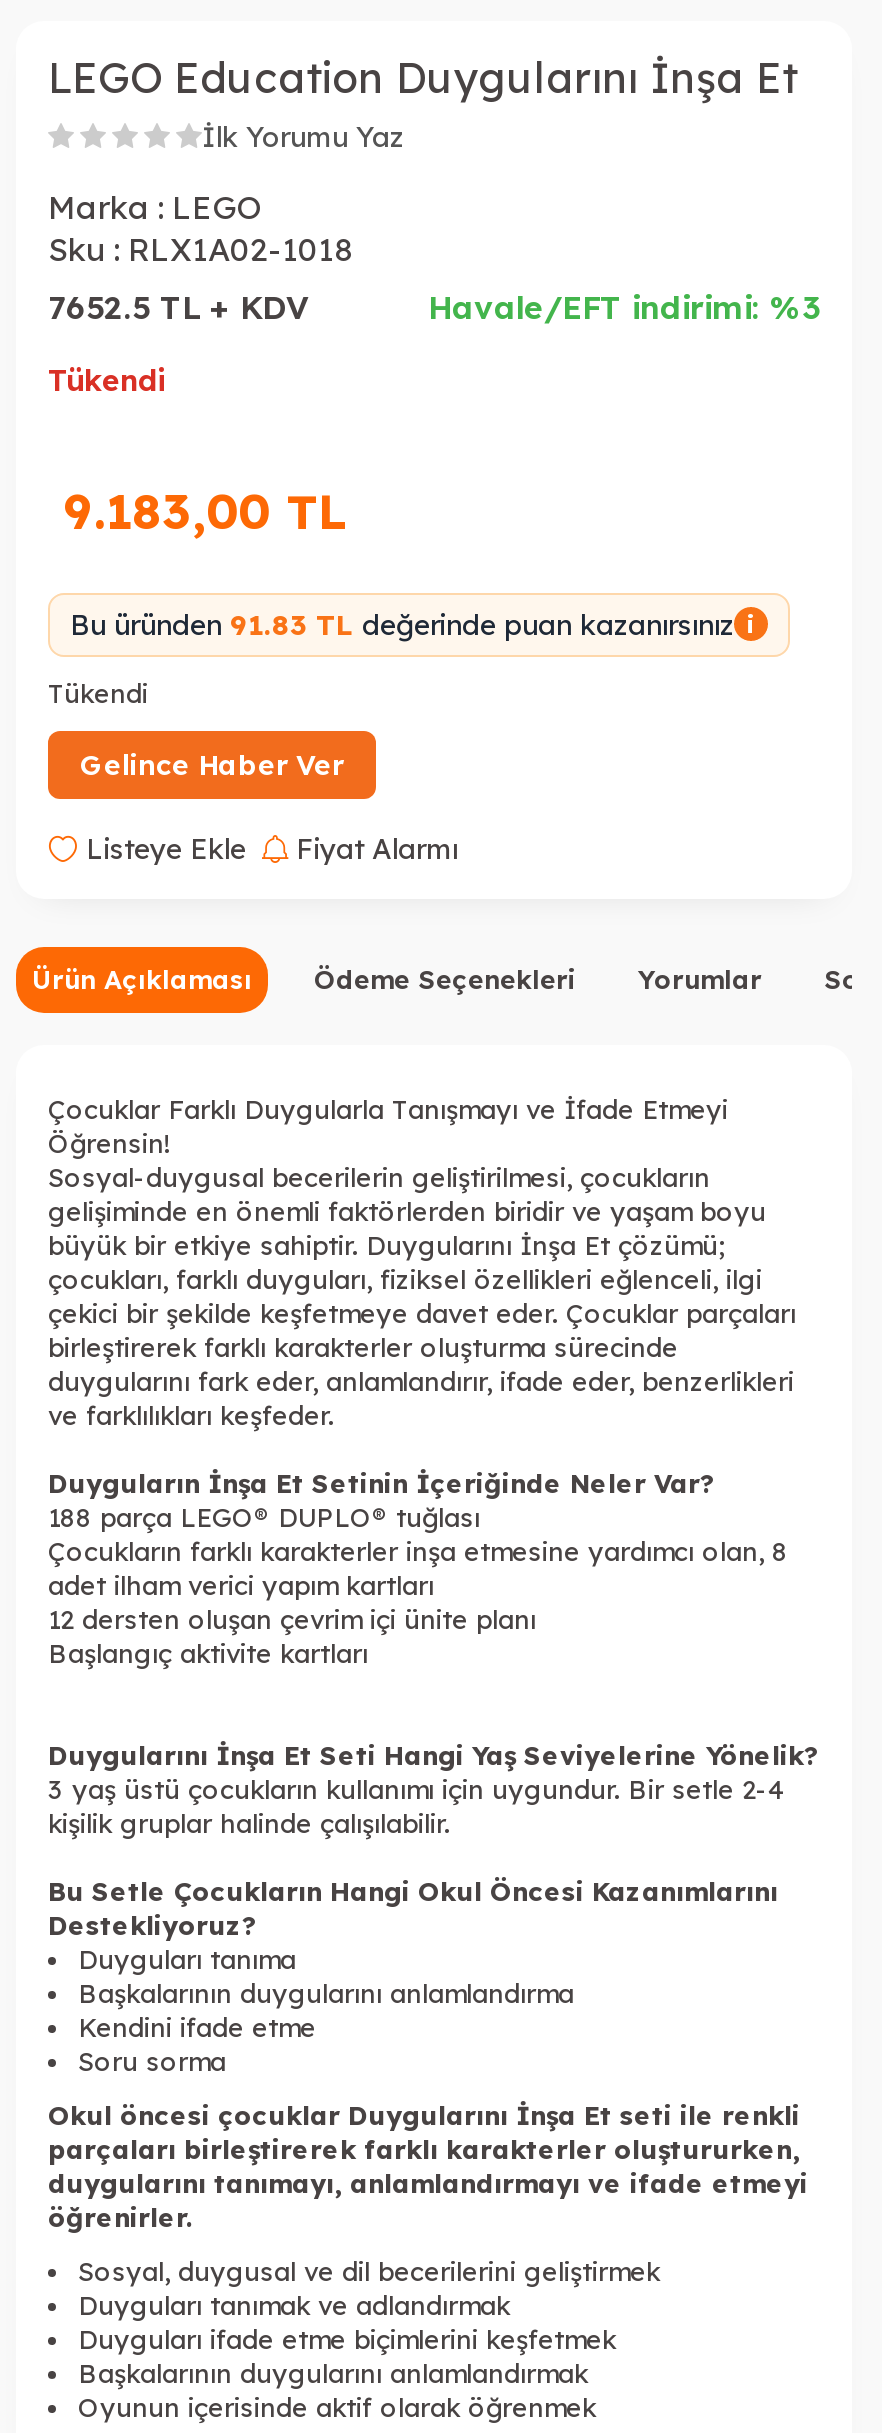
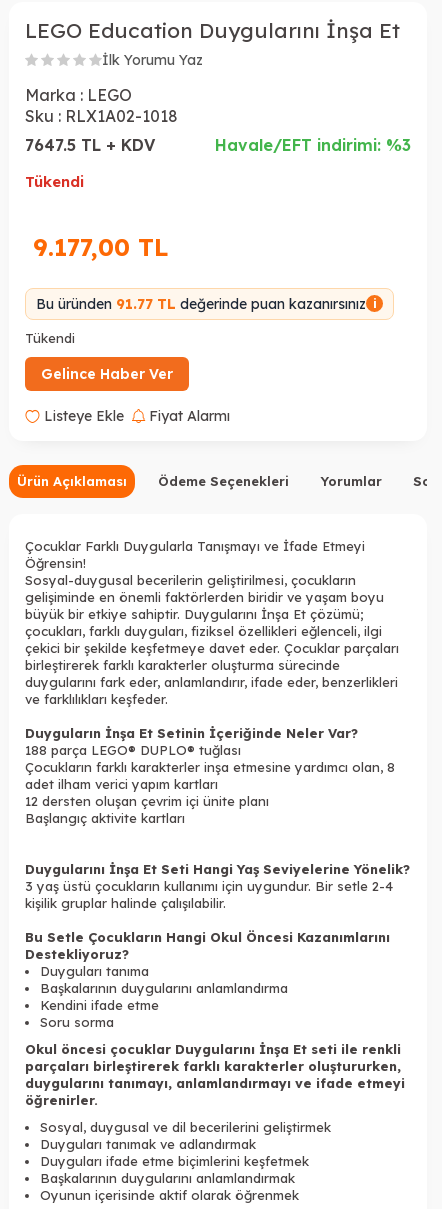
- 7652.5 TL + KDV
+ 7647.5 TL + KDV

- 9.183,00 TL
+ 9.177,00 TL

- Bu üründen 91.83 TL değerinde puan kazanırsınız i
+ Bu üründen 91.77 TL değerinde puan kazanırsınız i
